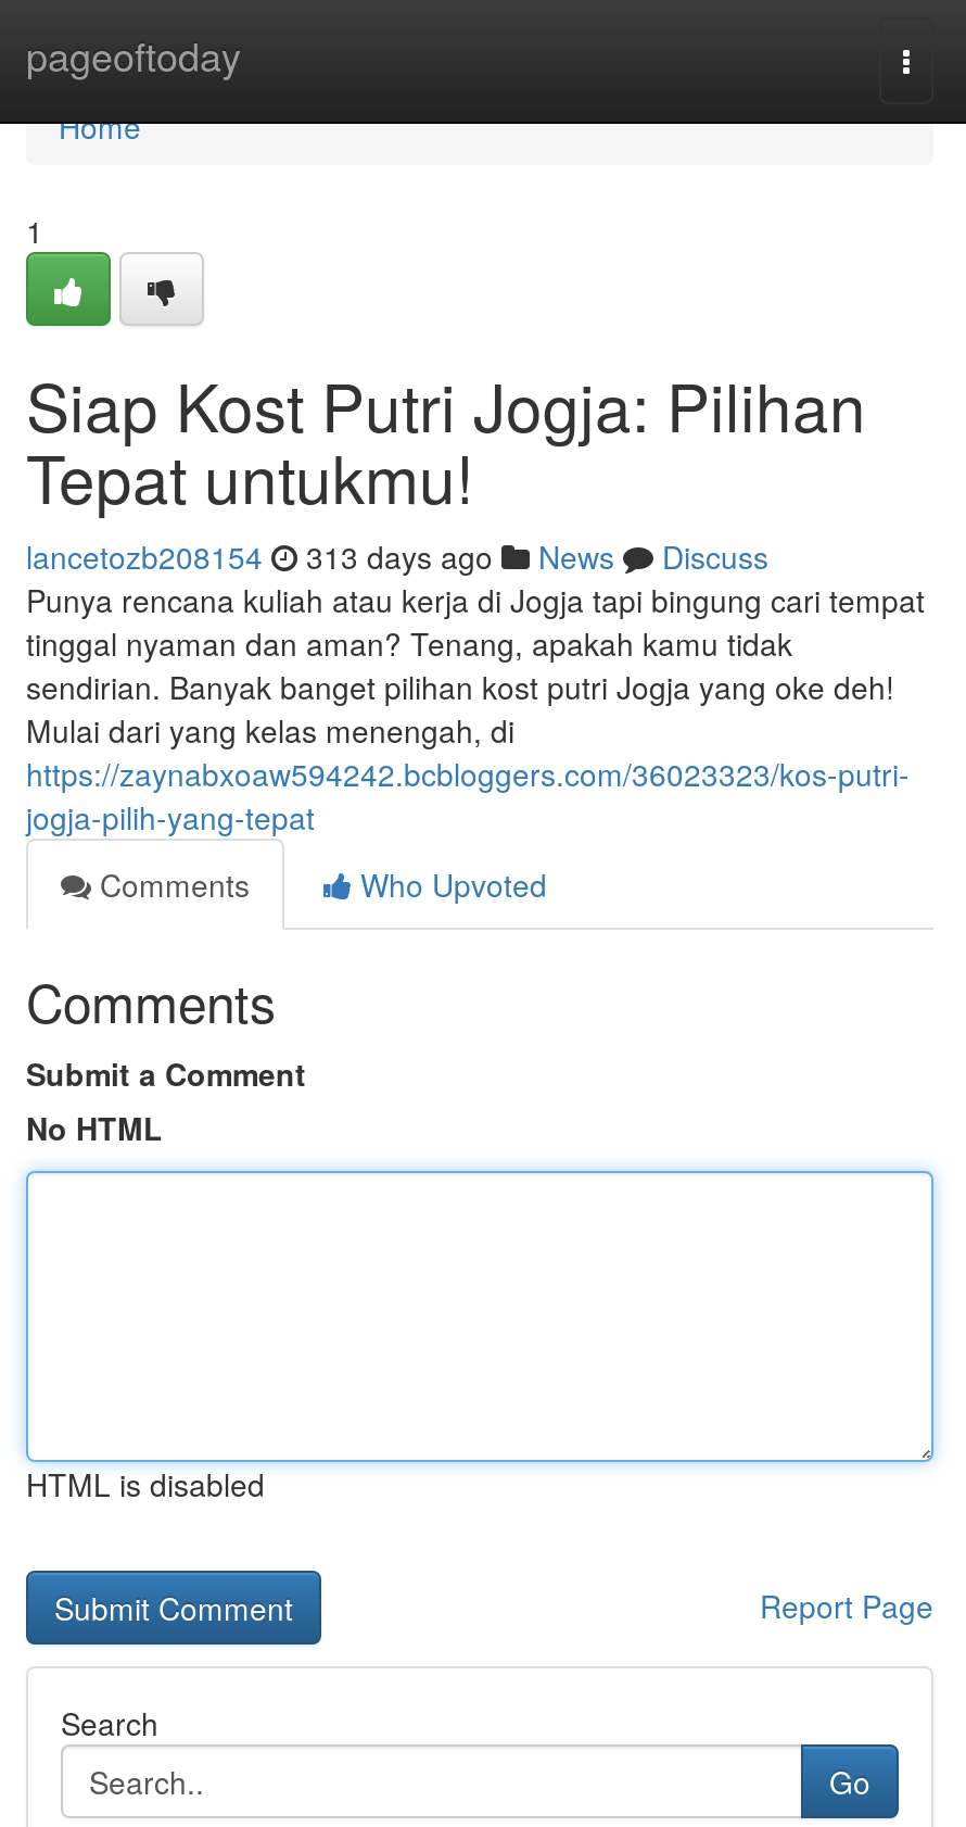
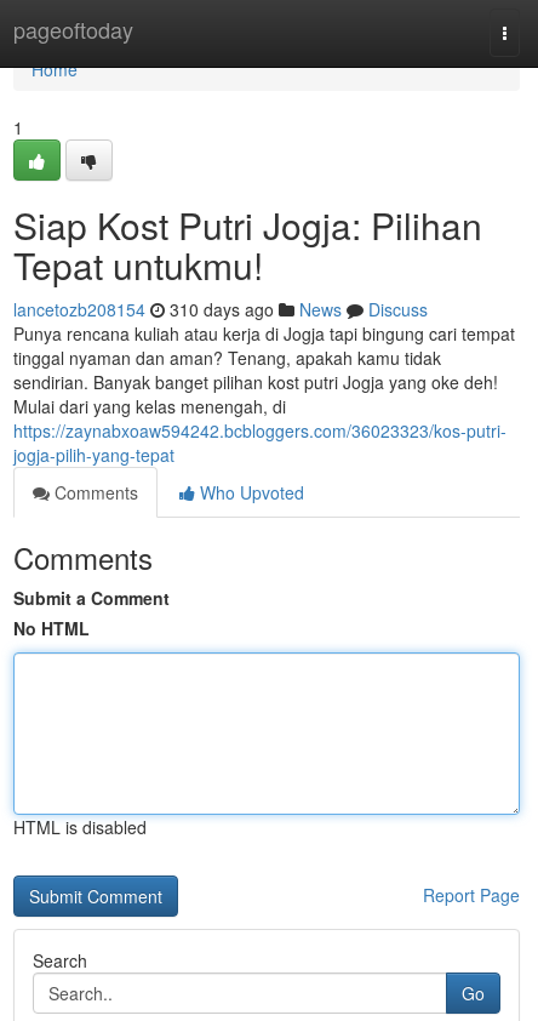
- lancetozb208154 313 days ago News Discuss
+ lancetozb208154 310 days ago News Discuss
